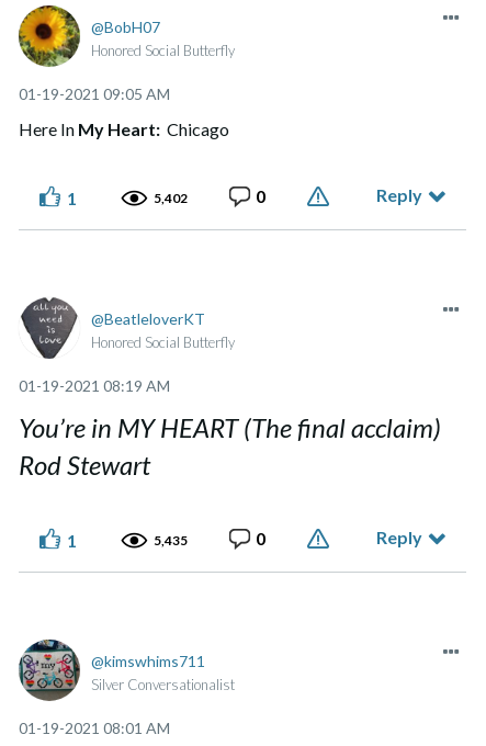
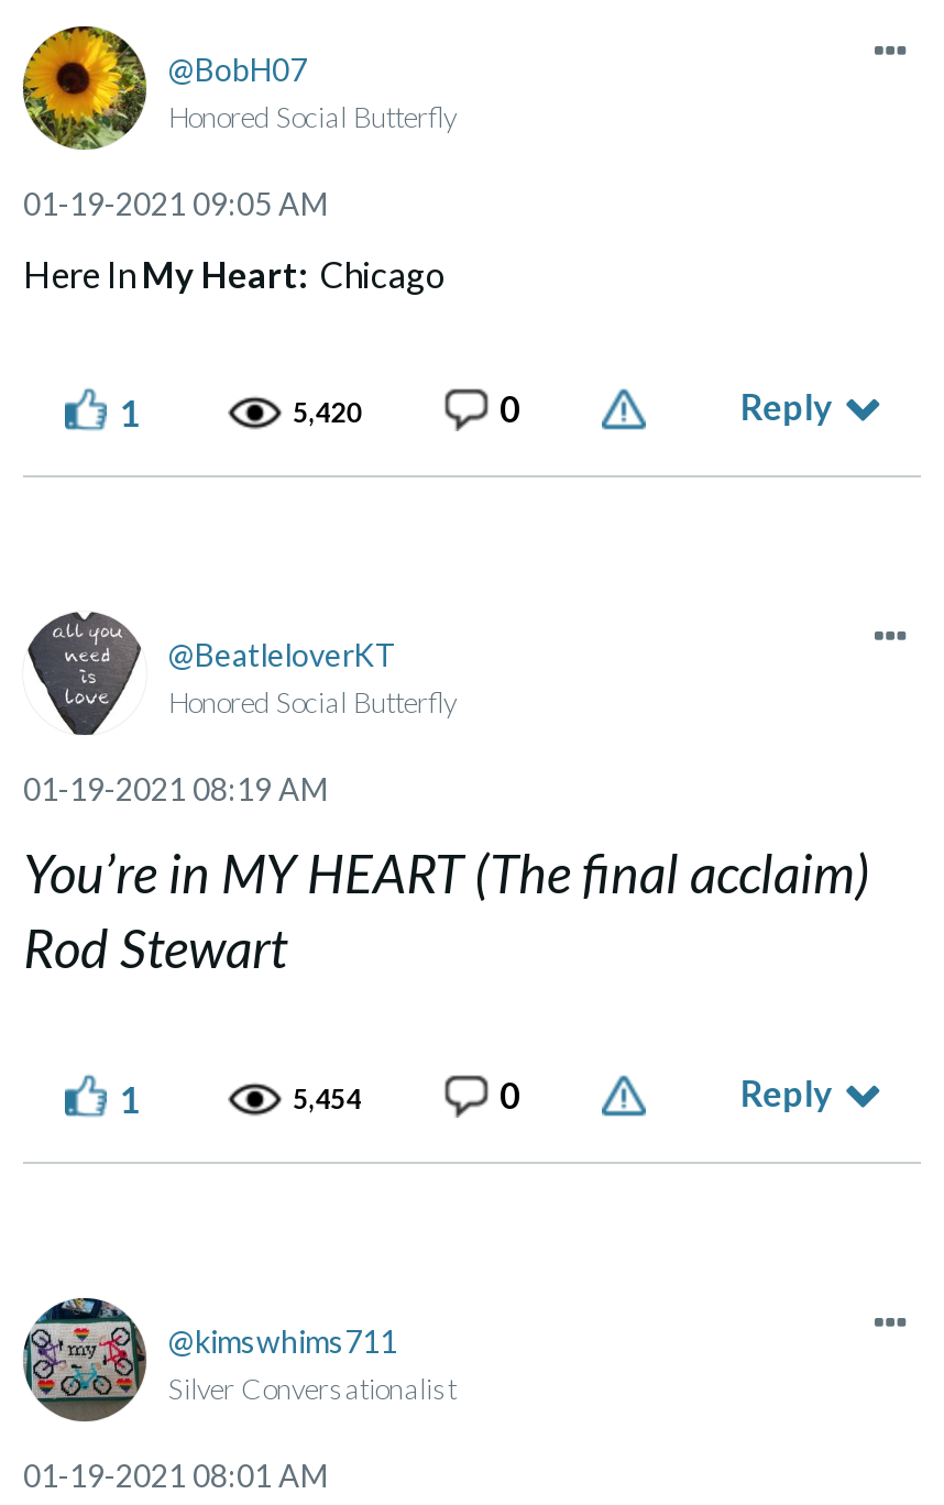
- 5,402
+ 5,420

- 5,435
+ 5,454
